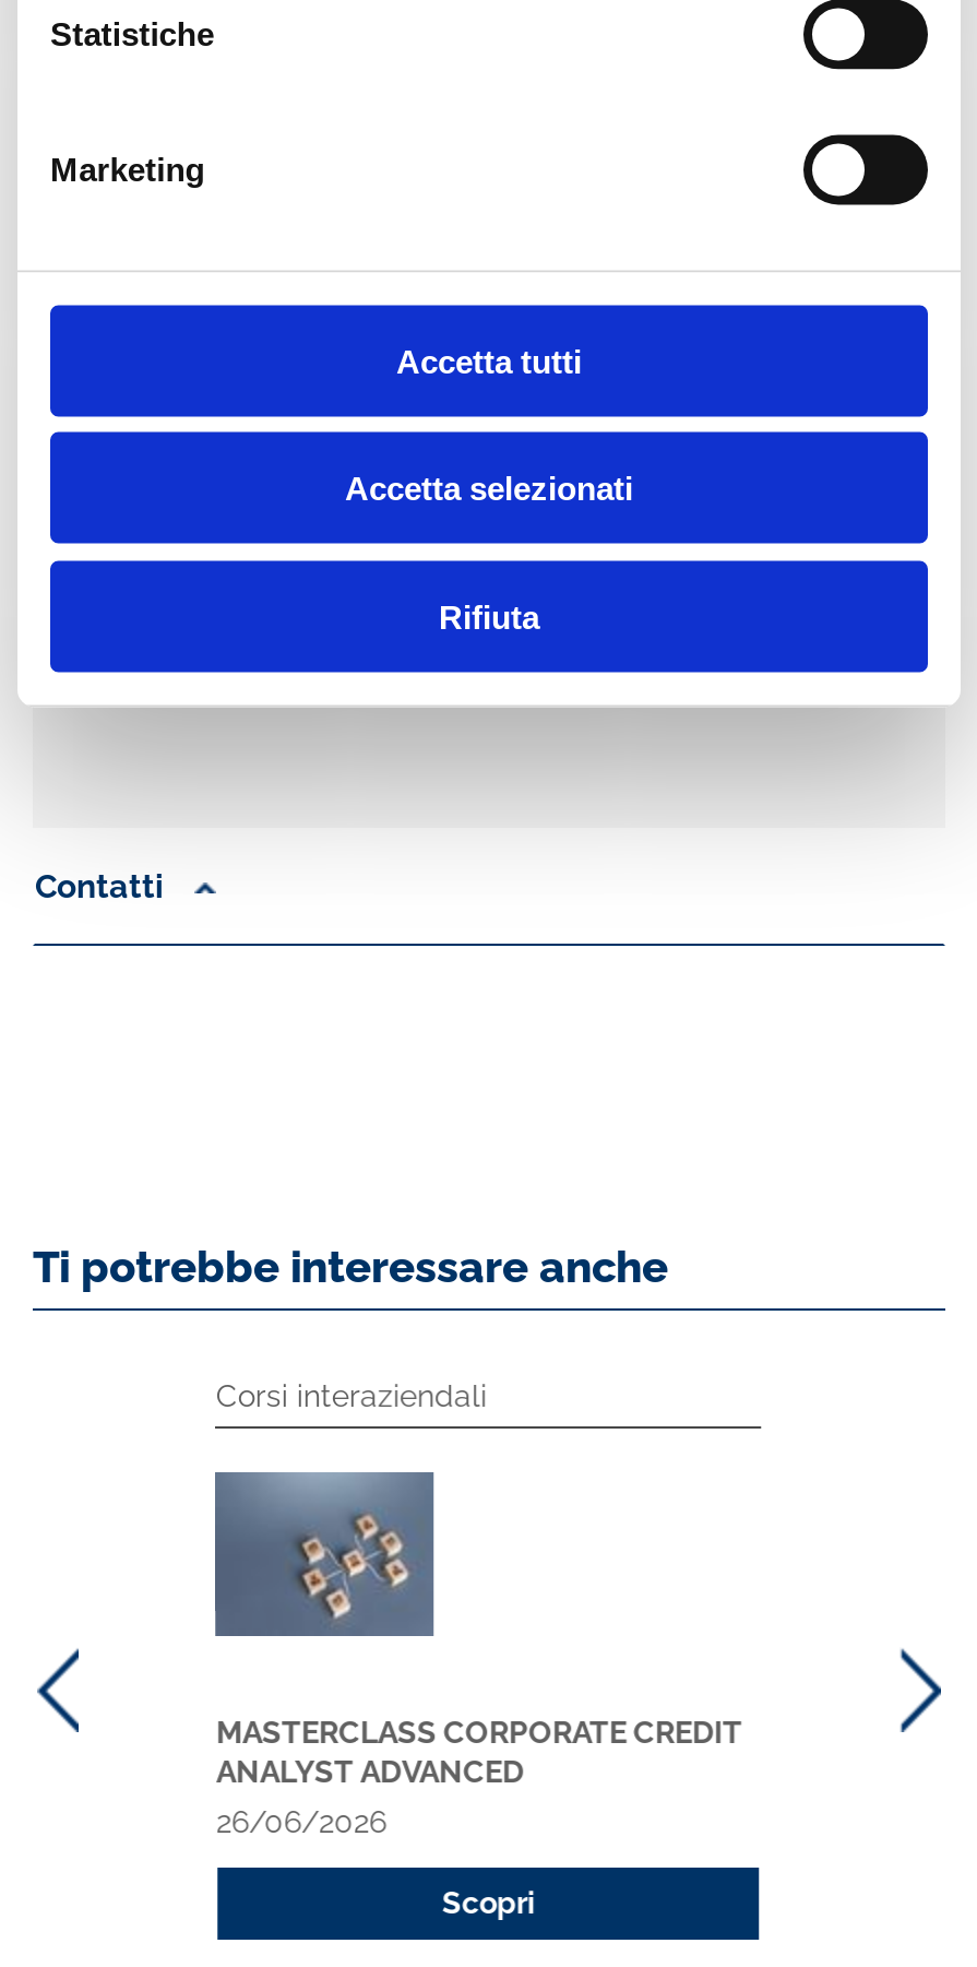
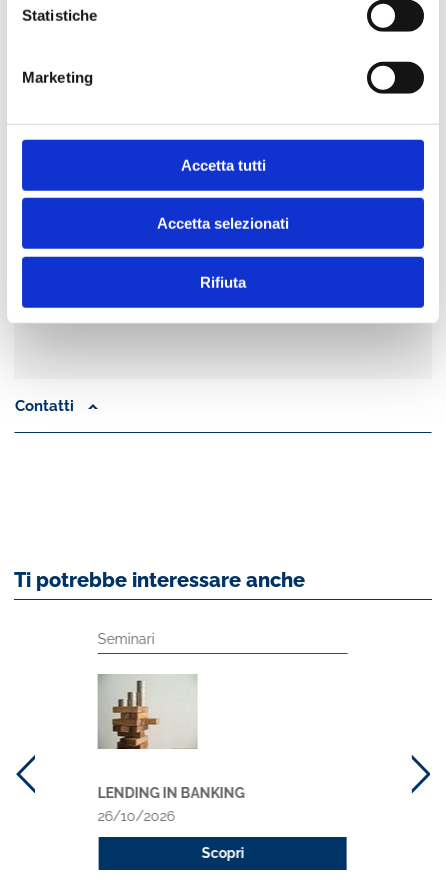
- Corsi interaziendali
+ Seminari

- [image]
- MASTERCLASS CORPORATE CREDIT
- ANALYST ADVANCED
- 26/06/2026
+ [image]
+ LENDING IN BANKING
+ 26/10/2026
